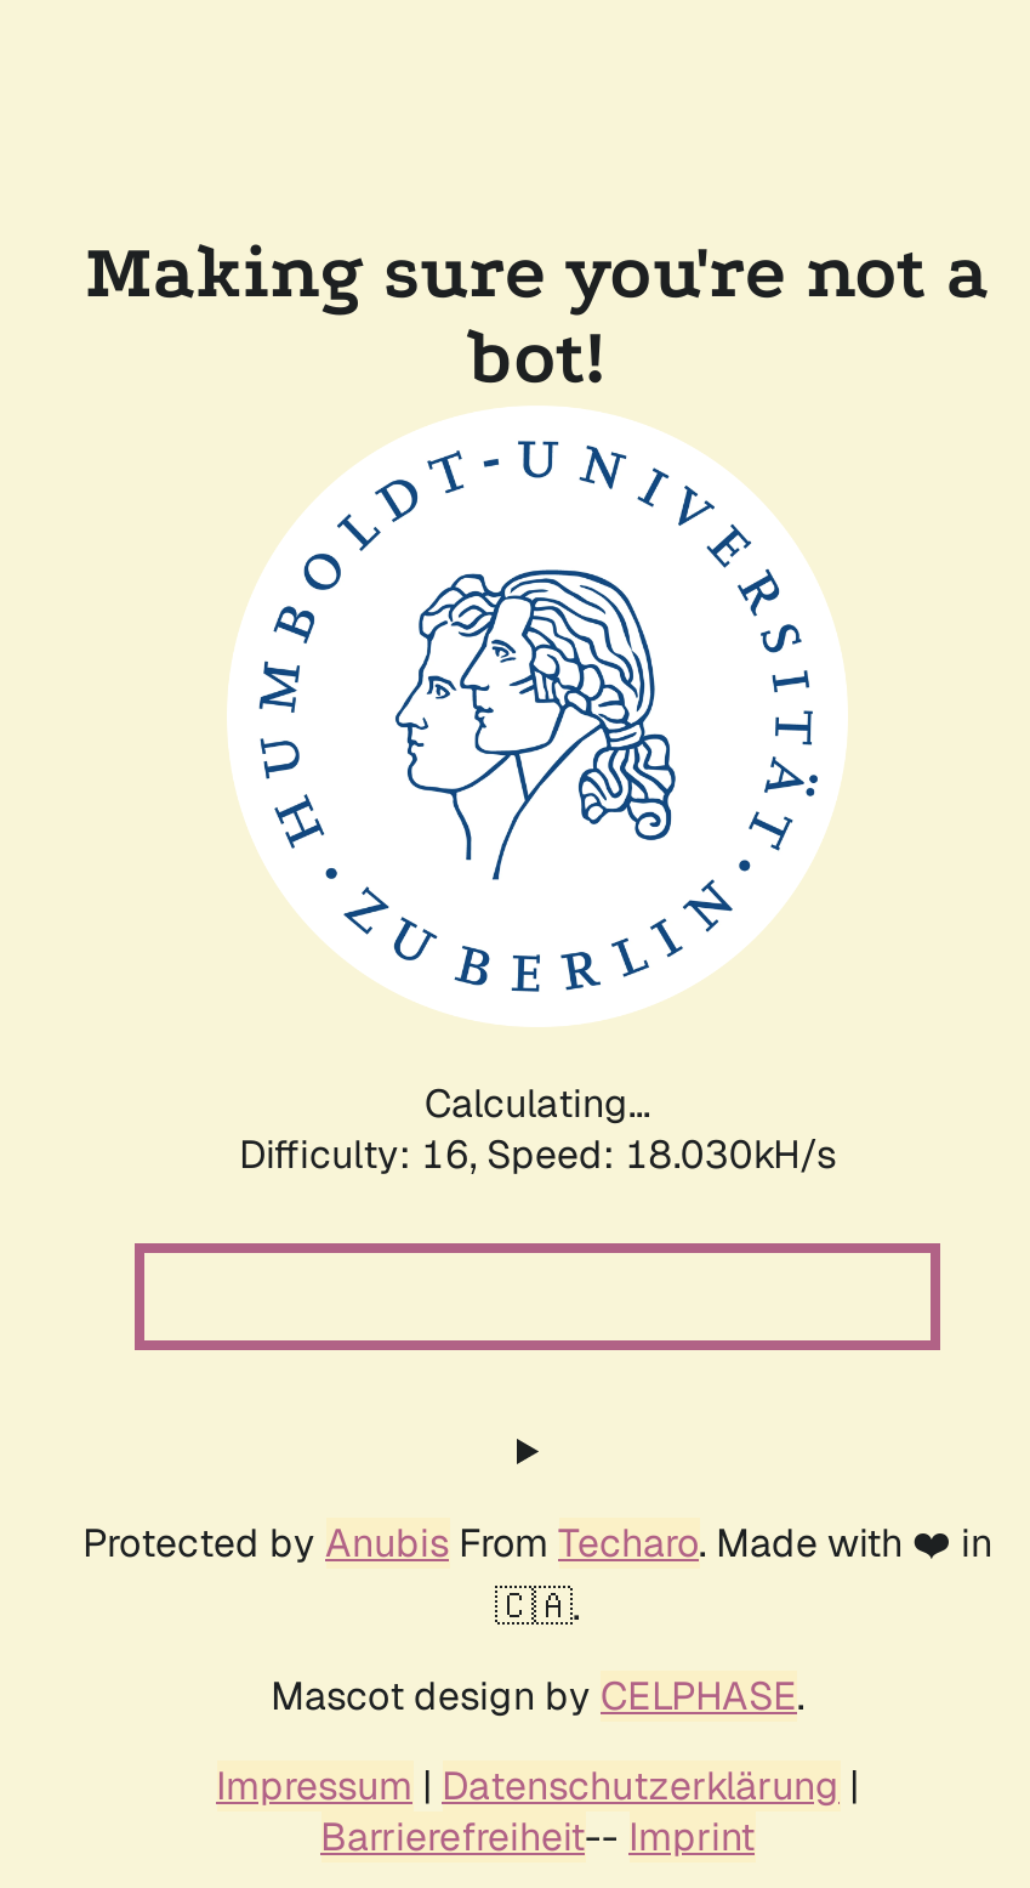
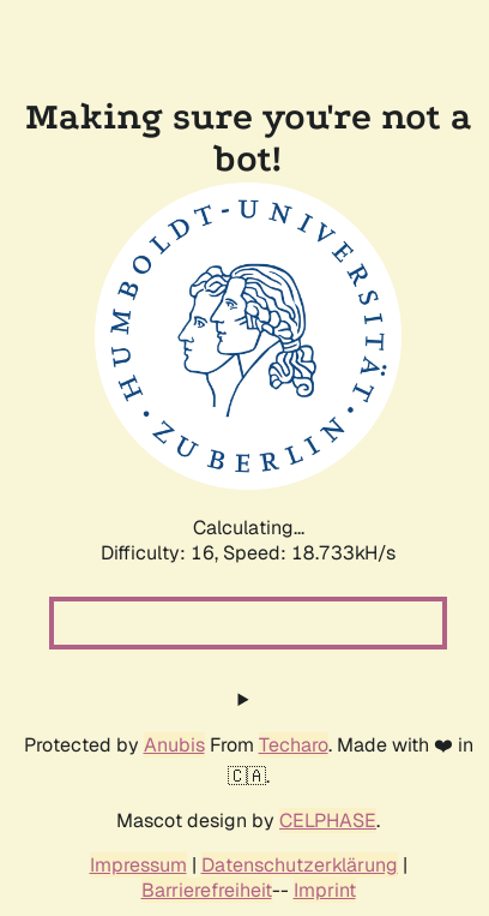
- Difficulty: 16, Speed: 18.030kH/s
+ Difficulty: 16, Speed: 18.733kH/s
